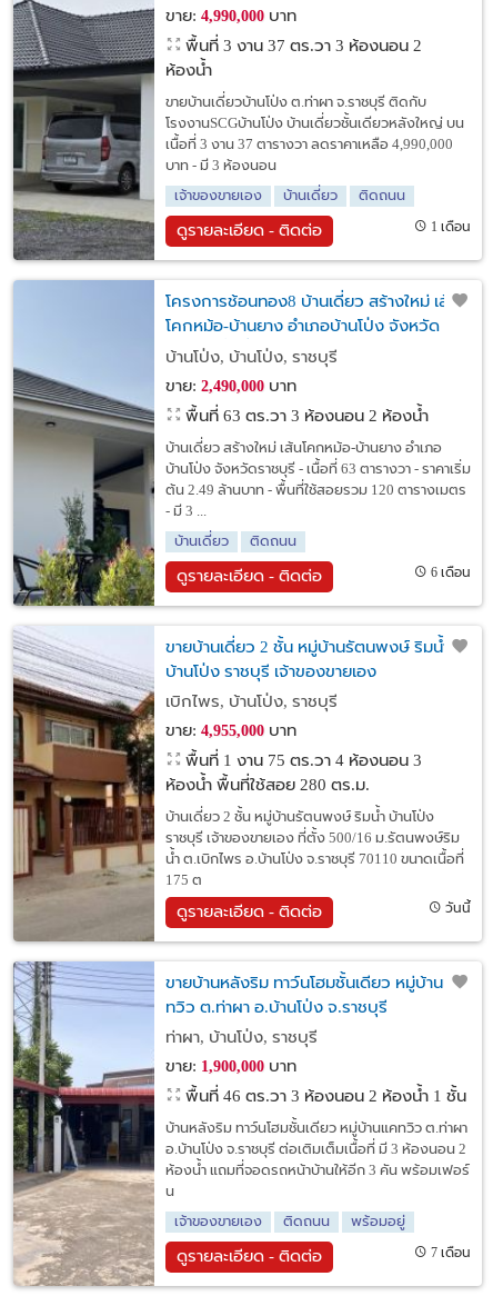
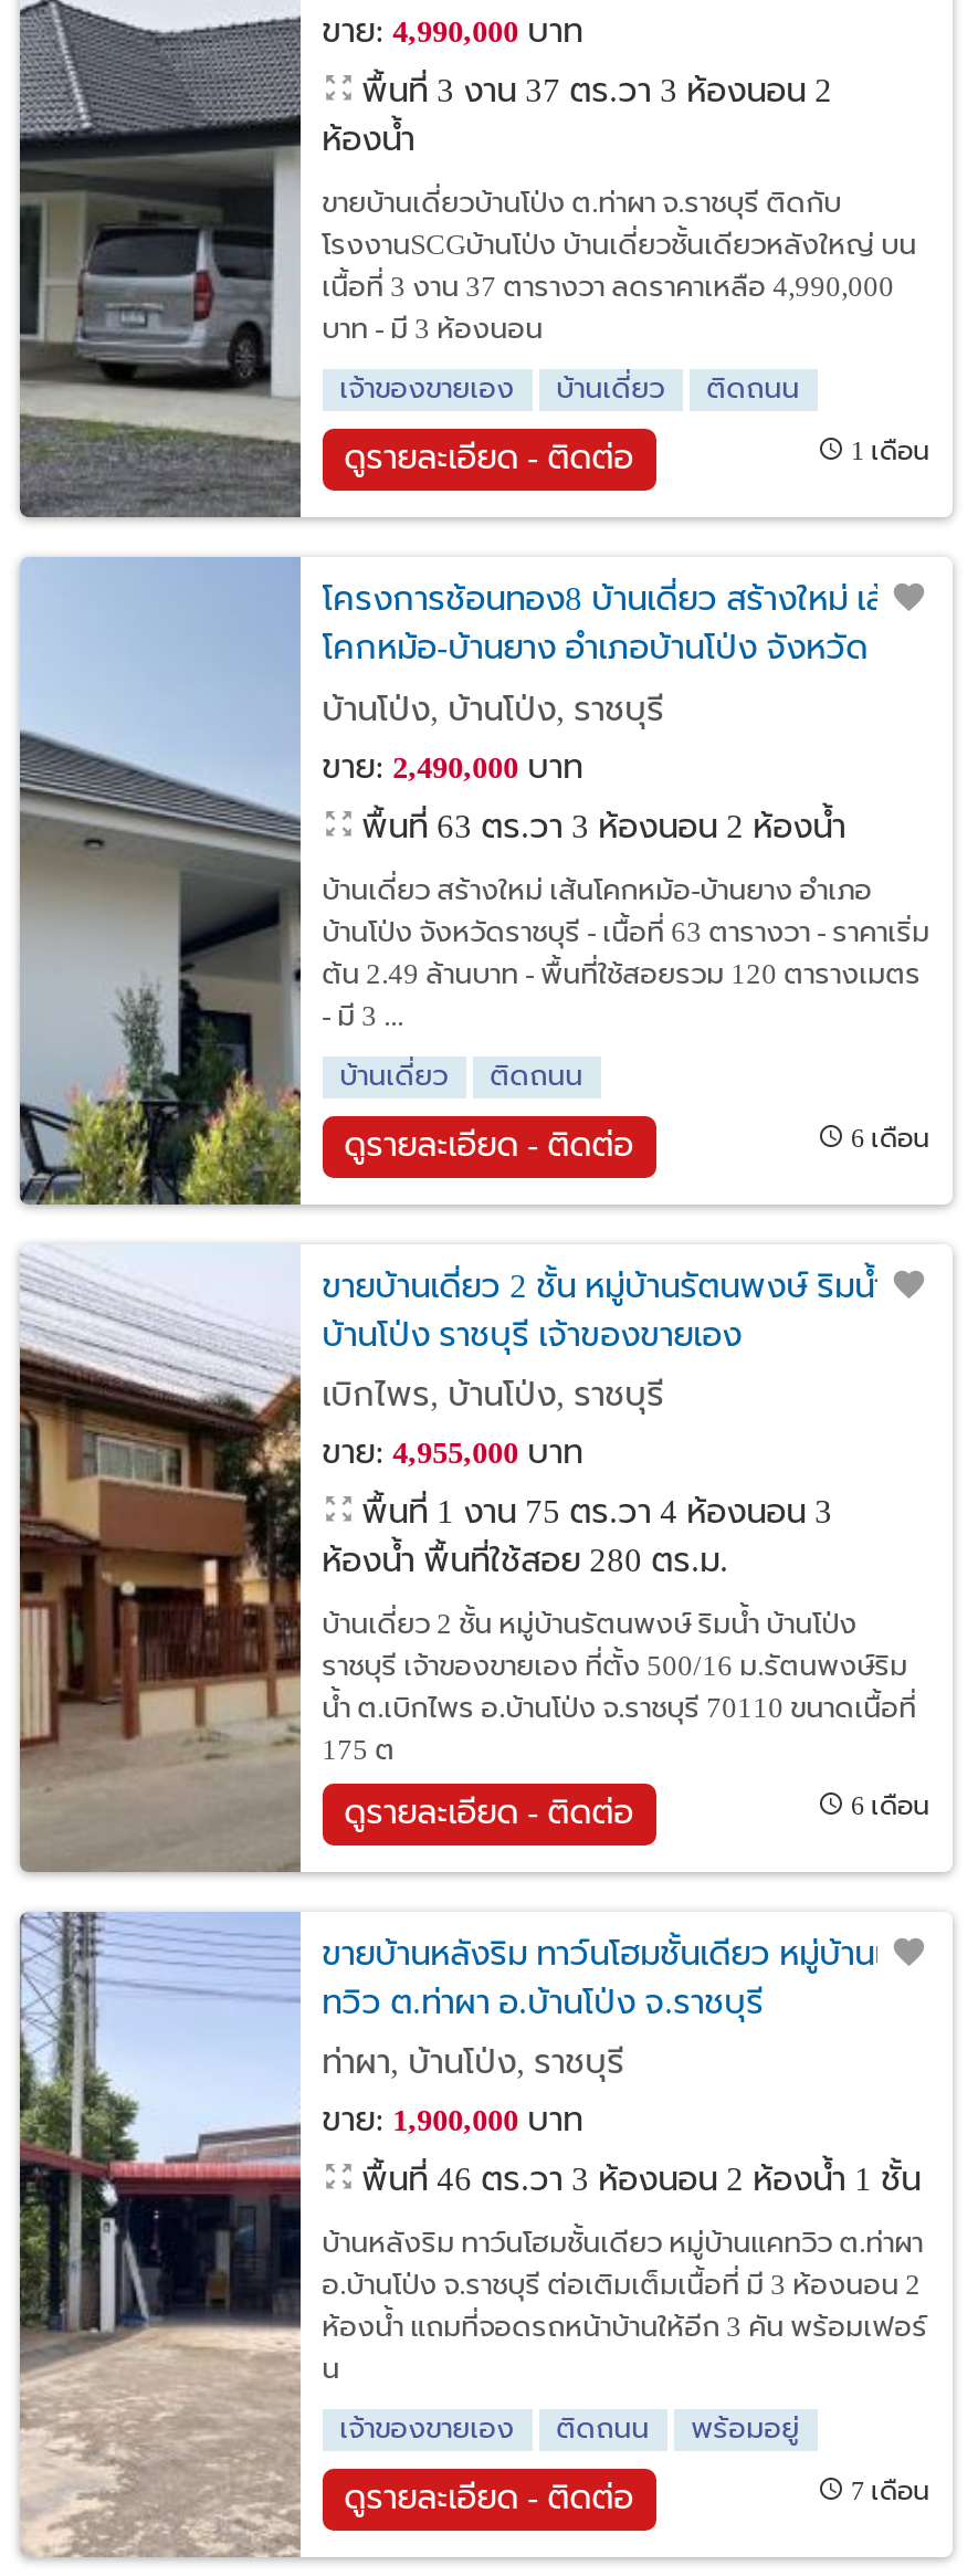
- วันนี้
+ 6 เดือน
